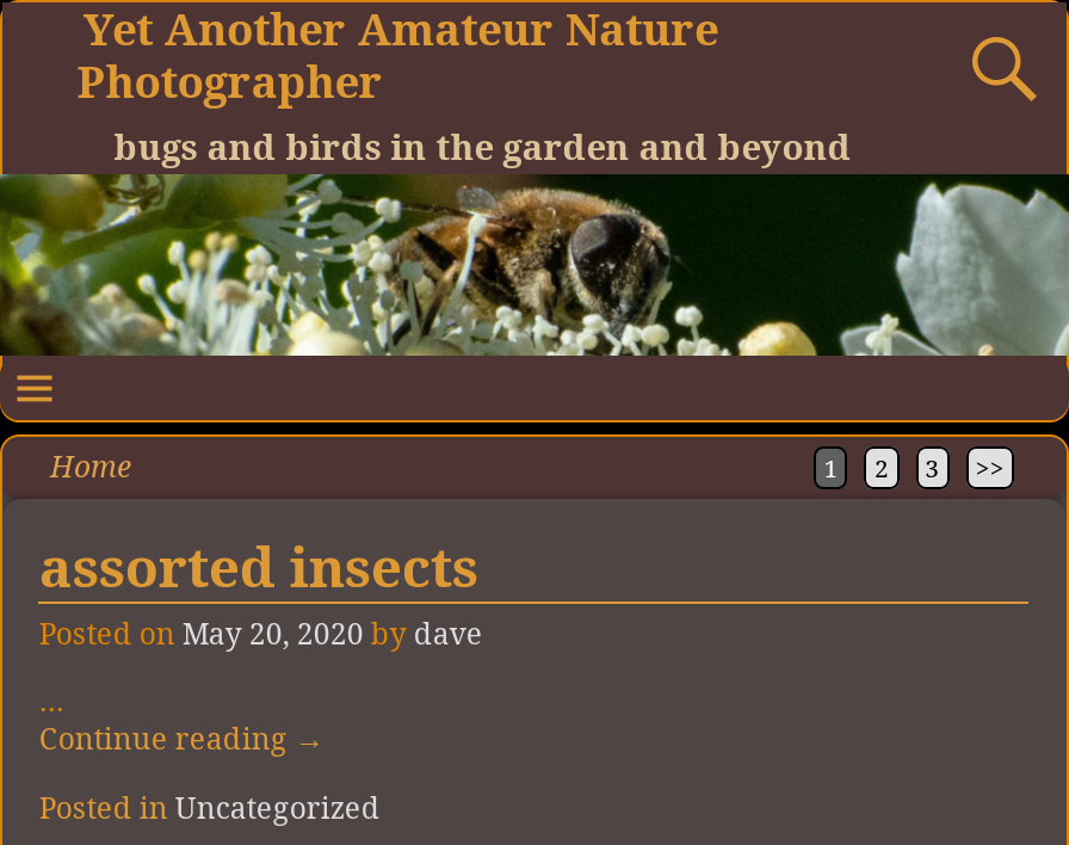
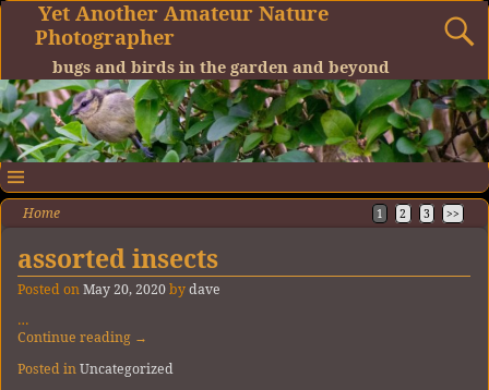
- [image]
+ [image]
